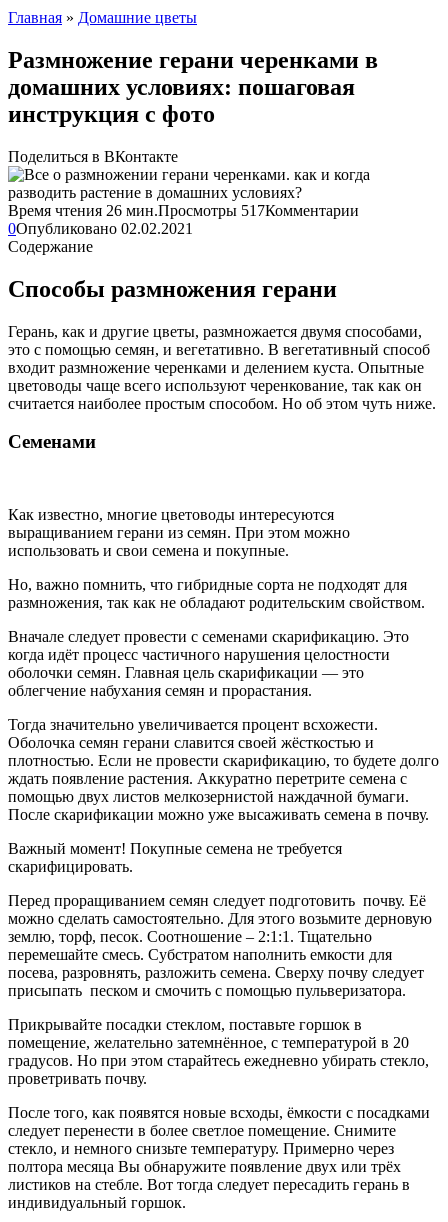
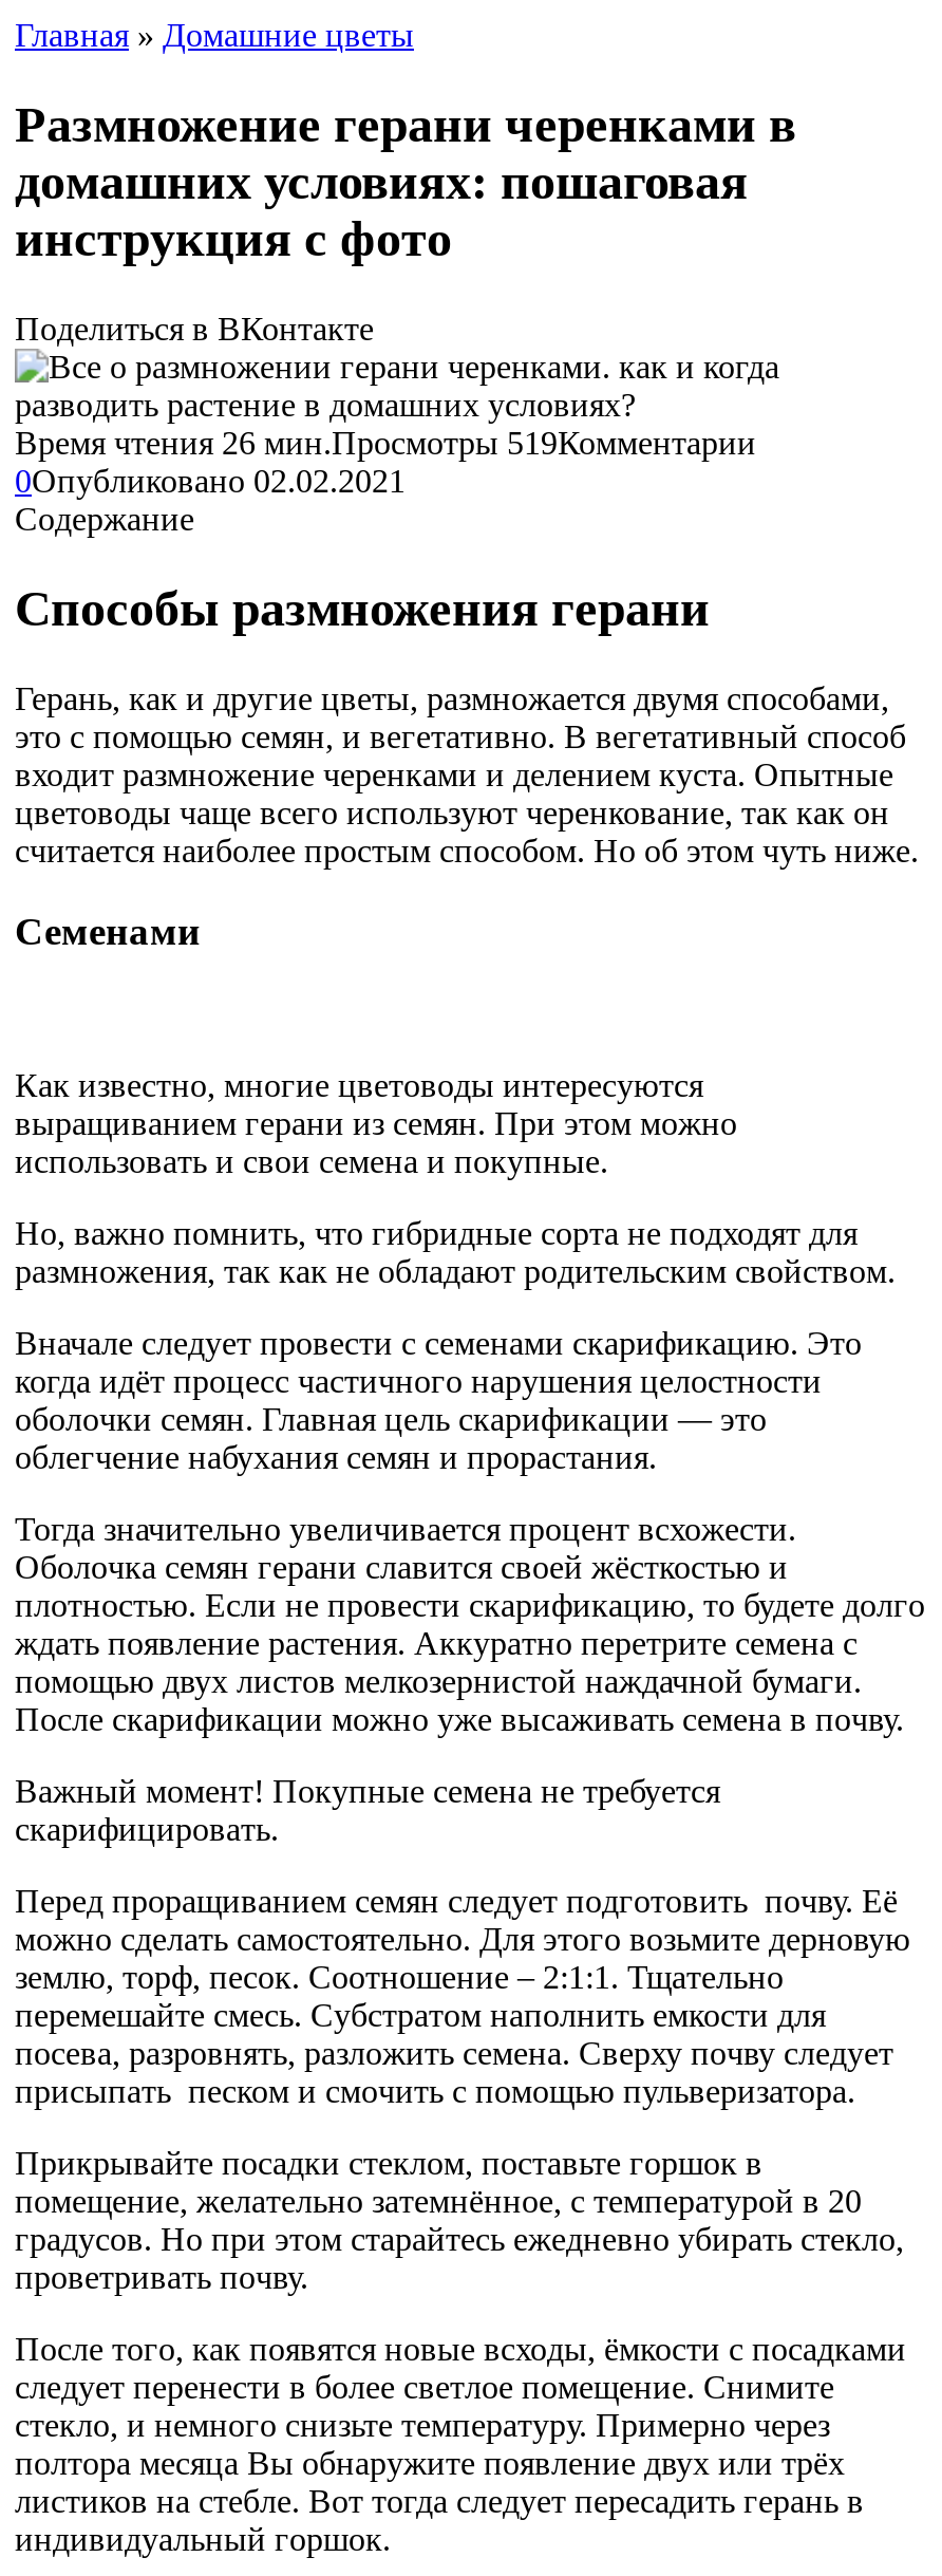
- Время чтения 26 мин.Просмотры 517Комментарии
+ Время чтения 26 мин.Просмотры 519Комментарии
